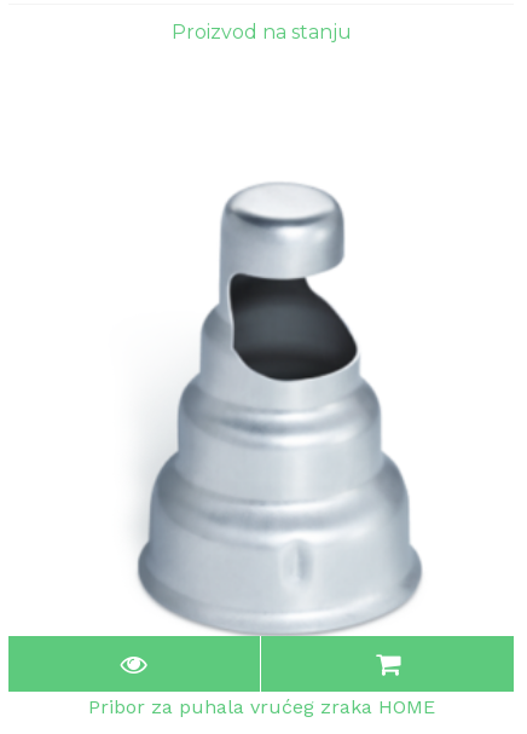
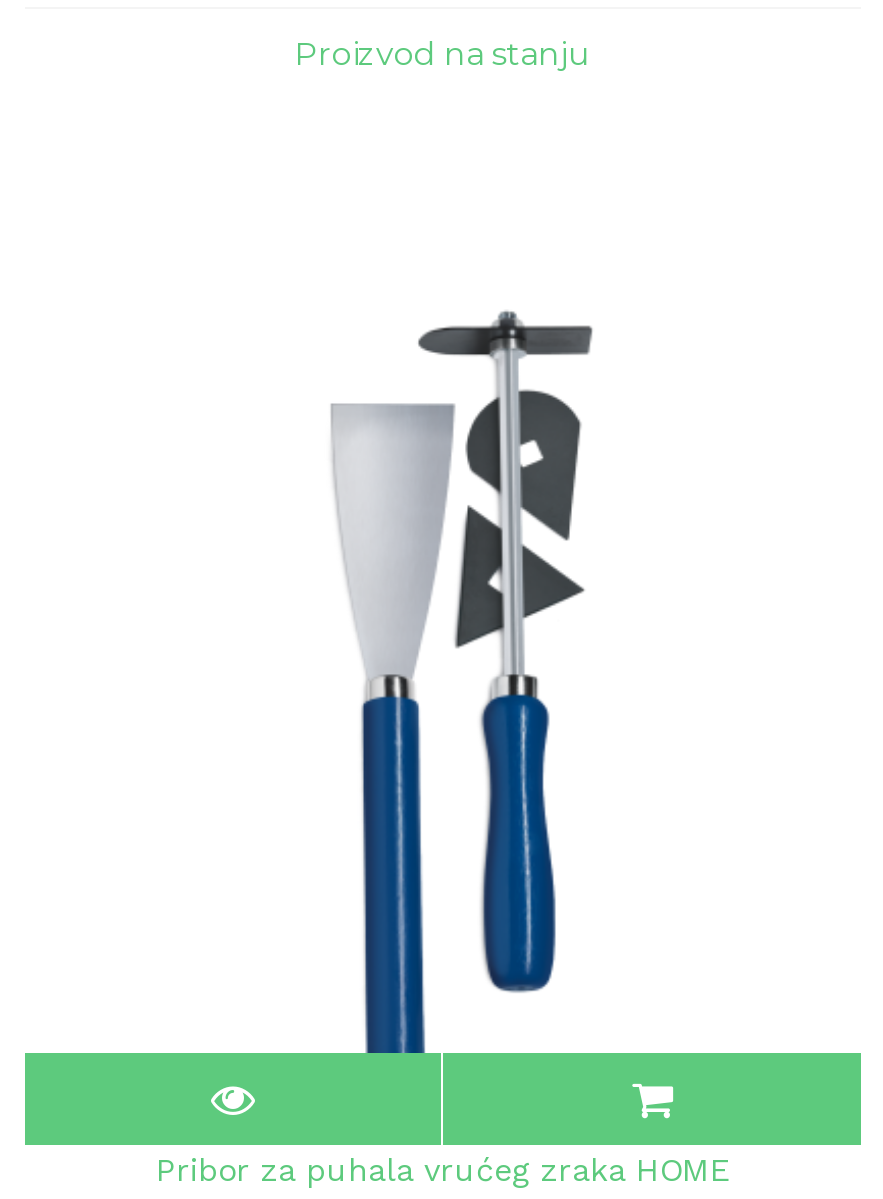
- [image]
+ [image]
